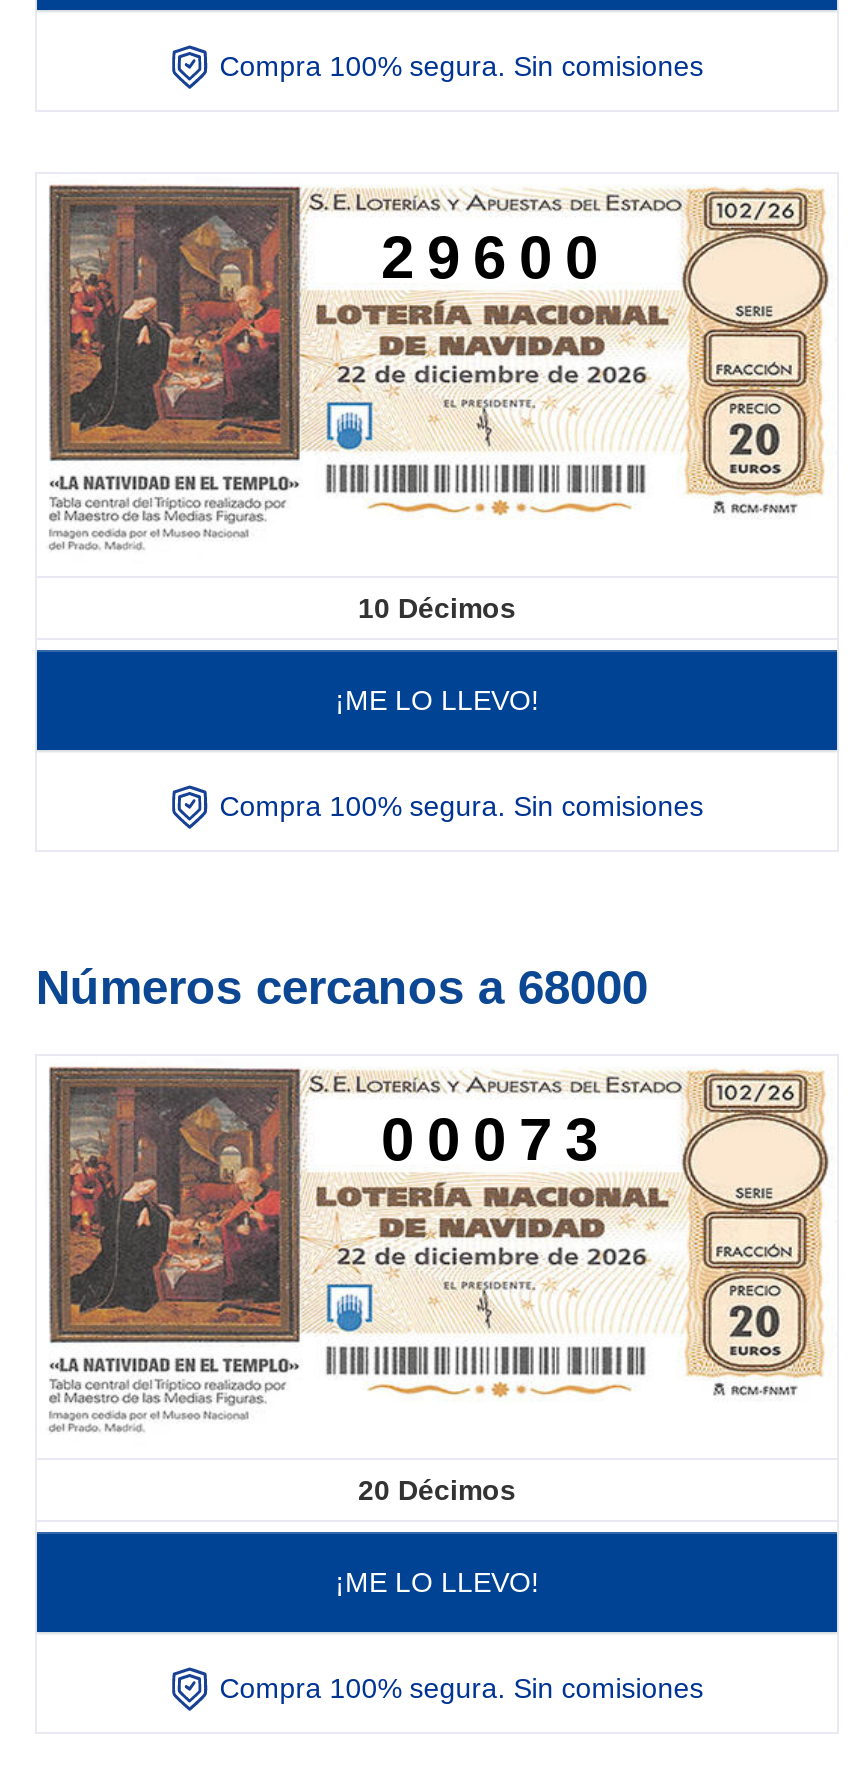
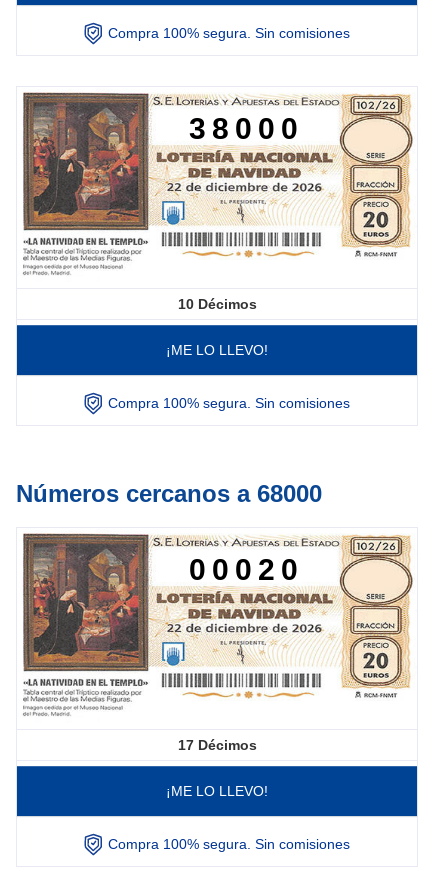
- 29600
+ 38000

- 00073
+ 00020

- 20 Décimos
+ 17 Décimos
